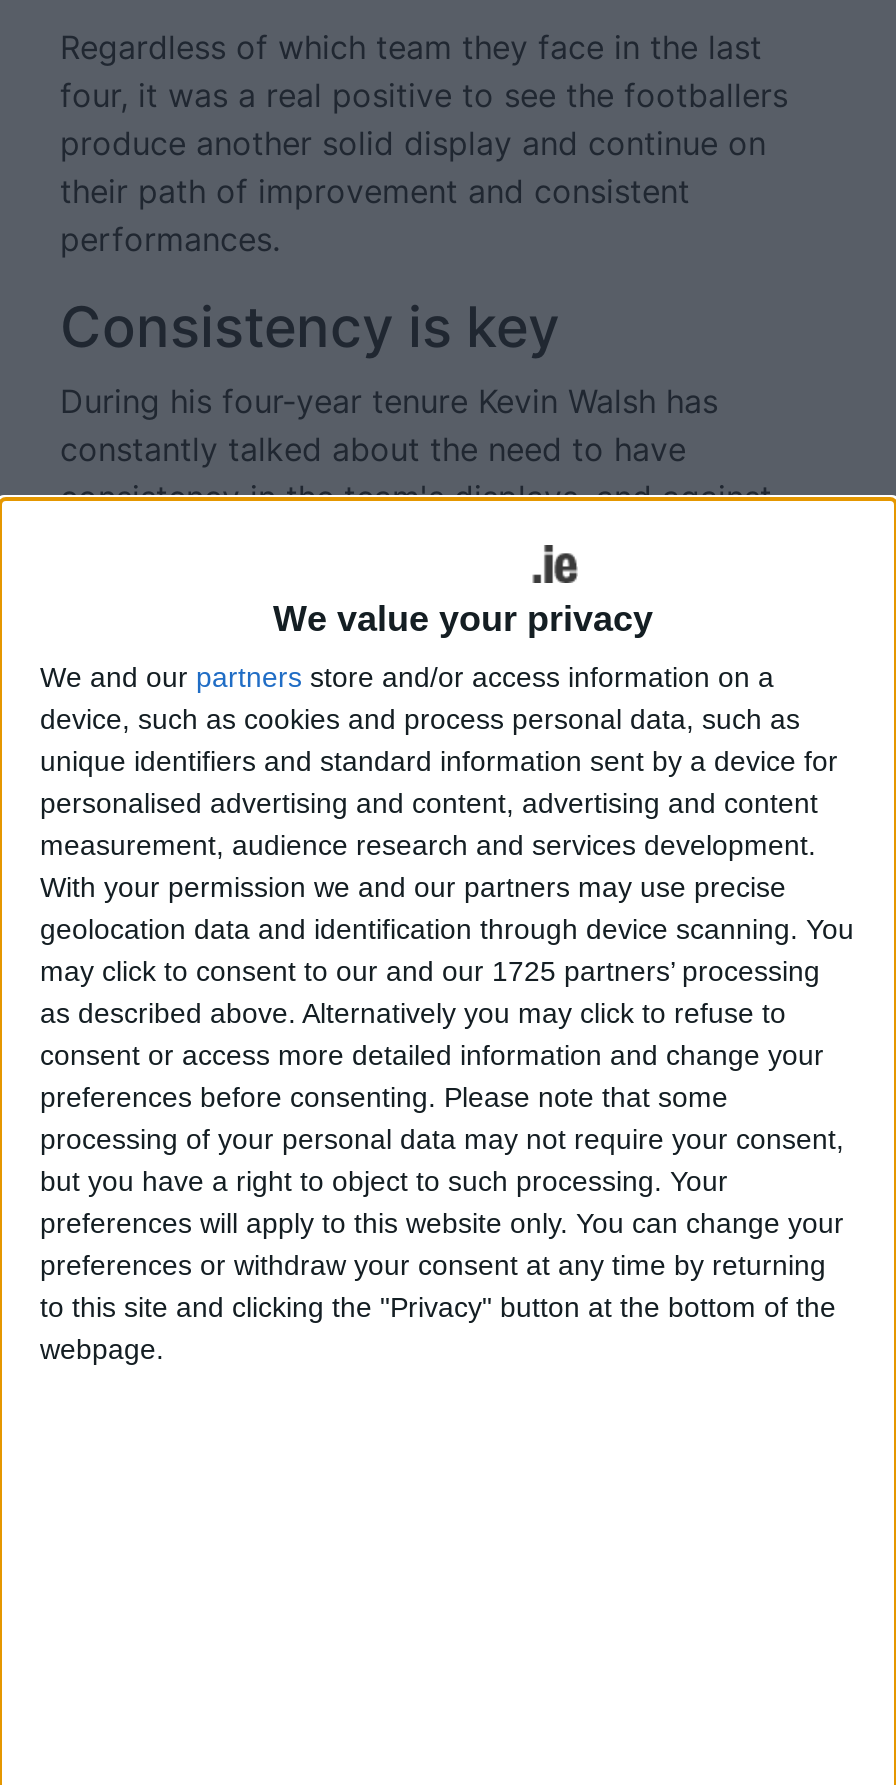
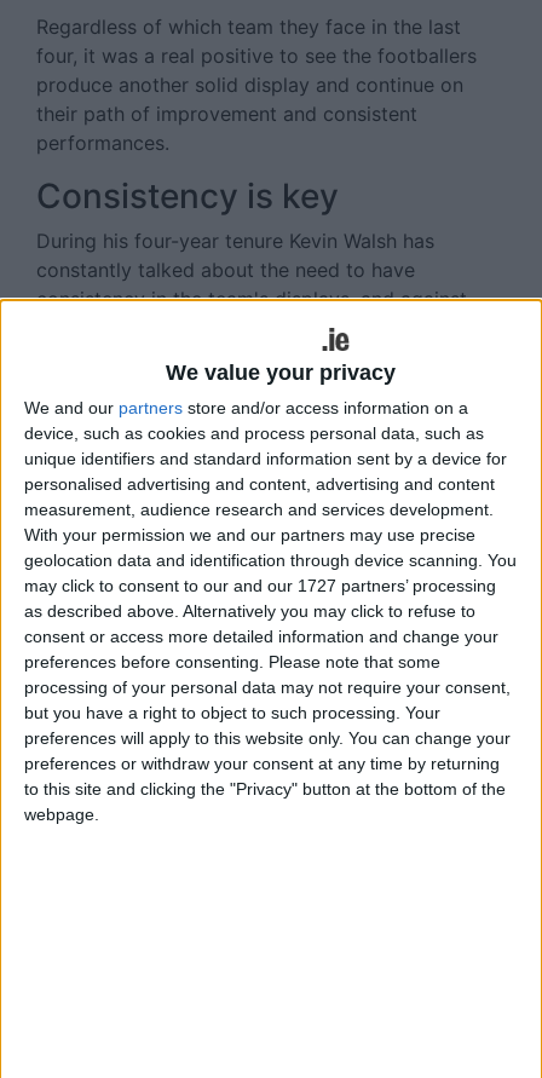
- may click to consent to our and our 1725 partners’ processing
+ may click to consent to our and our 1727 partners’ processing
